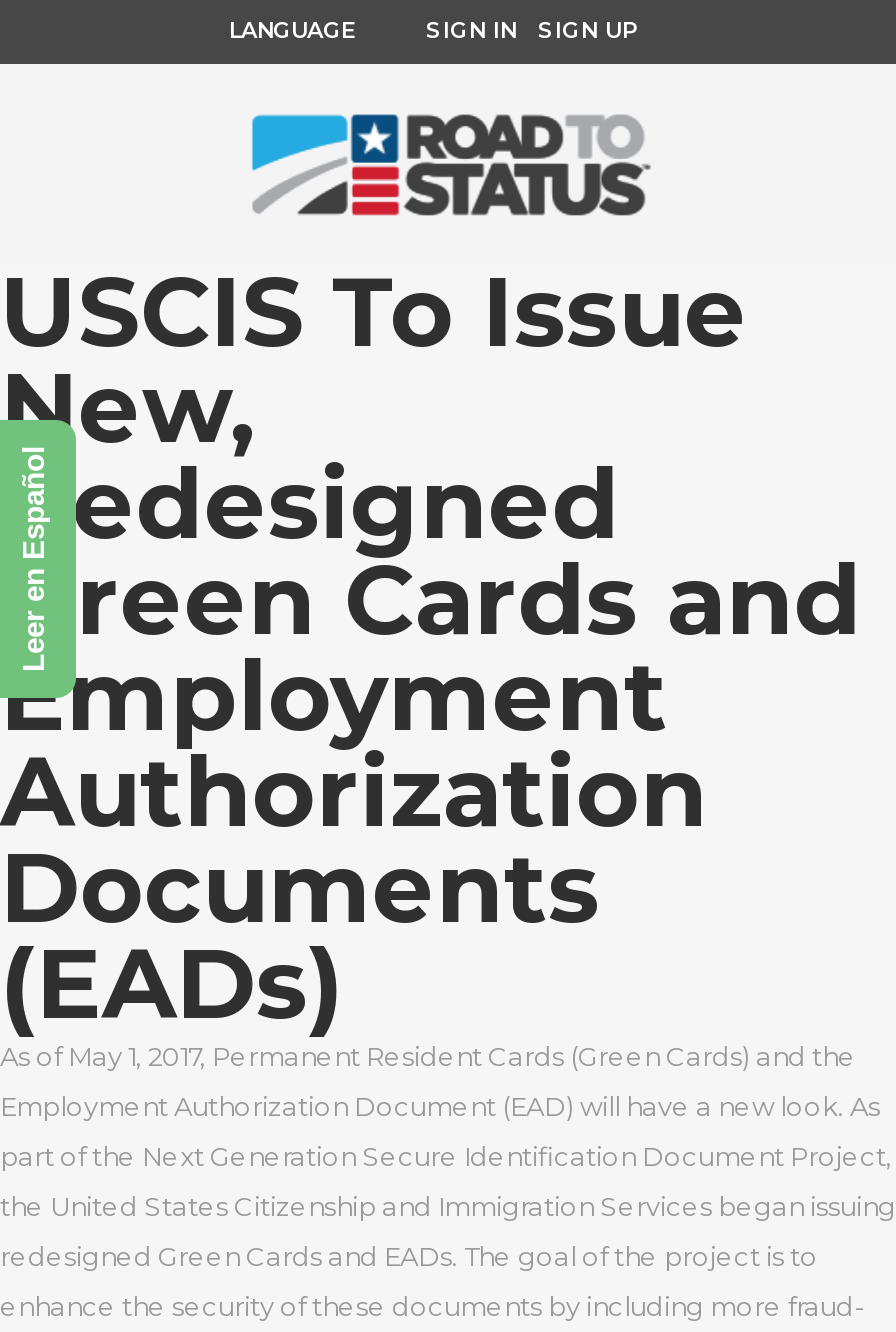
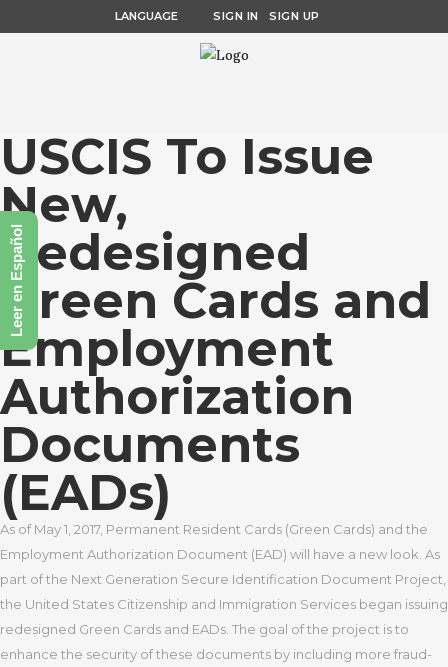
- [image]
